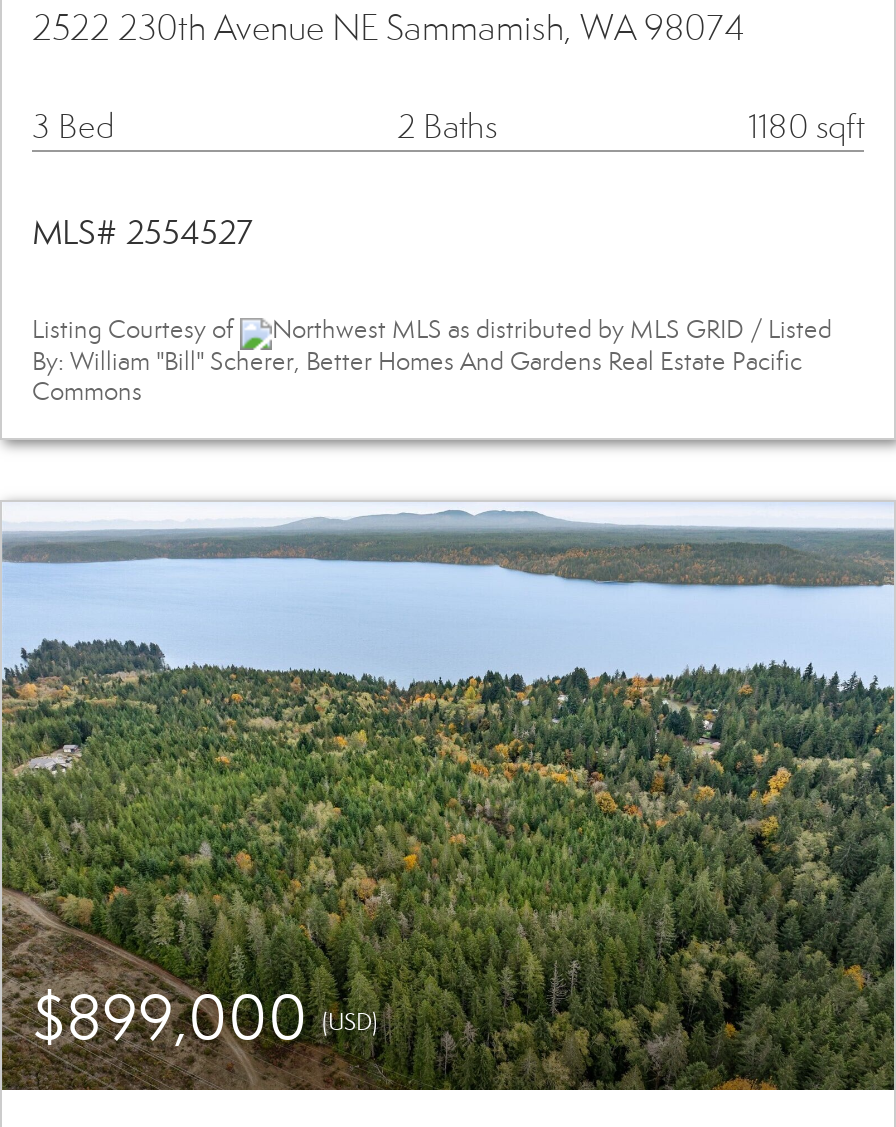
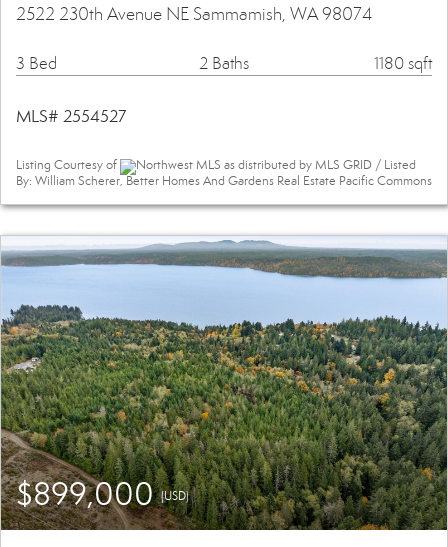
- By: William "Bill" Scherer, Better Homes And Gardens Real Estate Pacific
- Commons
+ By: William Scherer, Better Homes And Gardens Real Estate Pacific Commons
